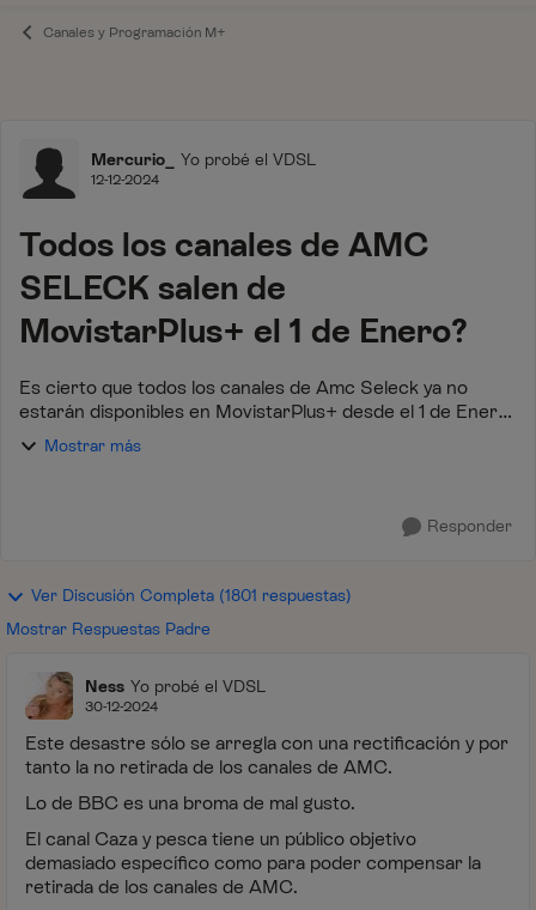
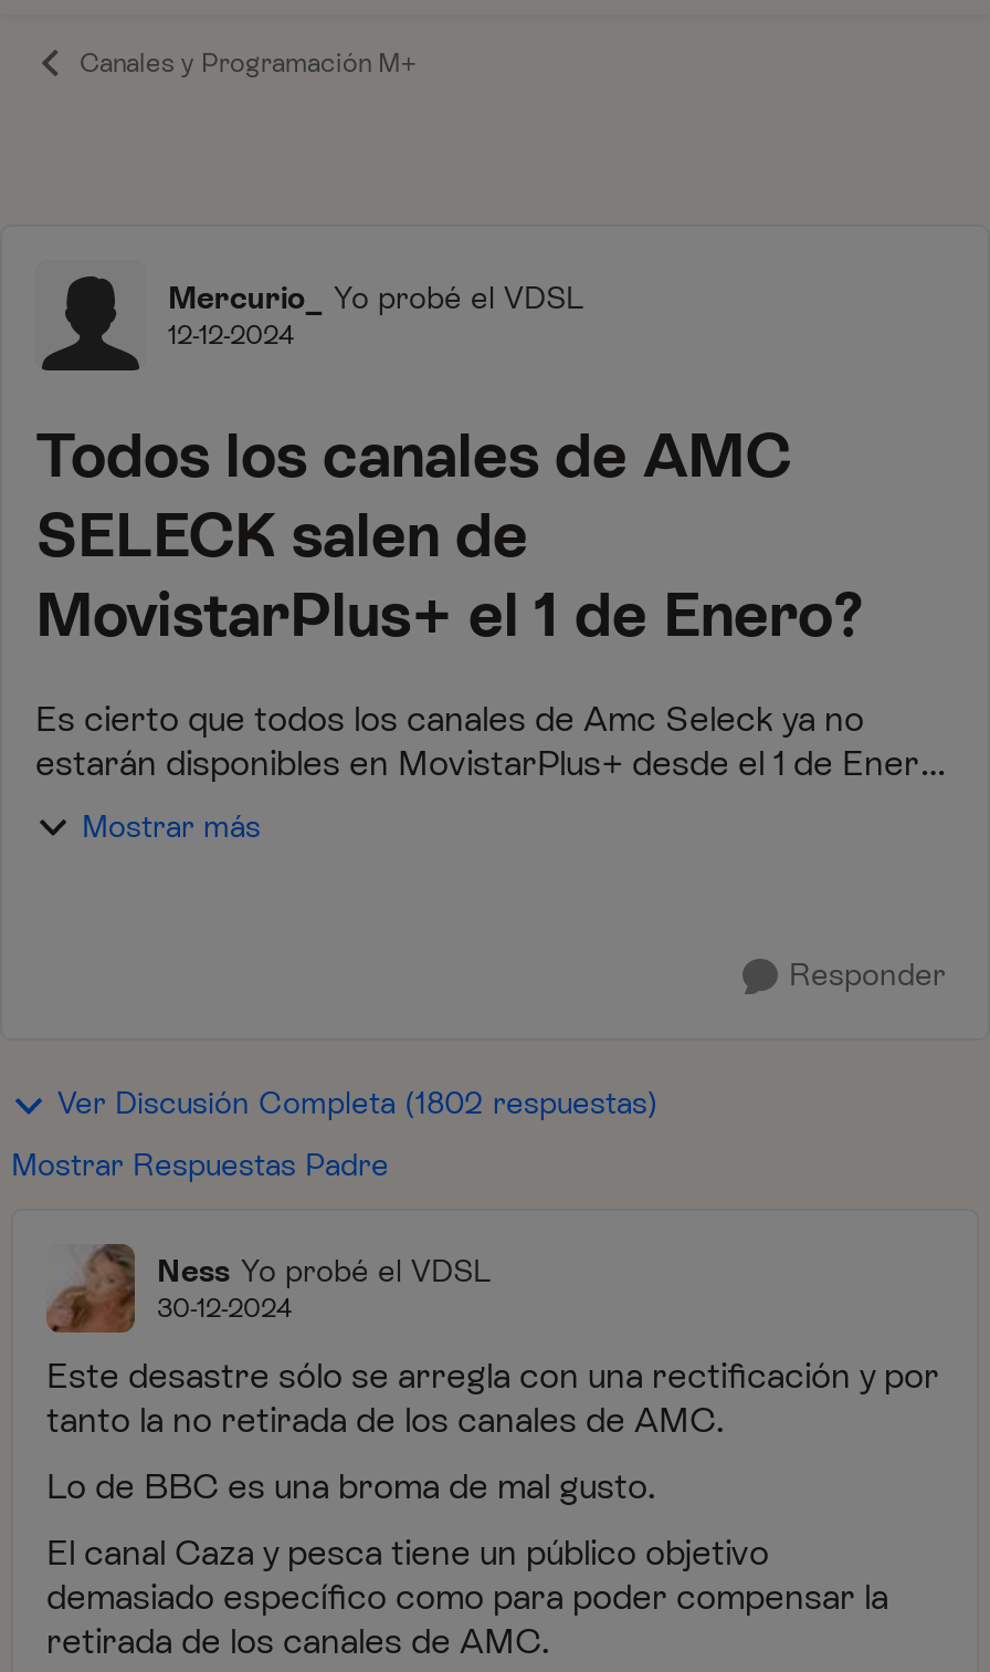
- Ver Discusión Completa (1801 respuestas)
+ Ver Discusión Completa (1802 respuestas)
